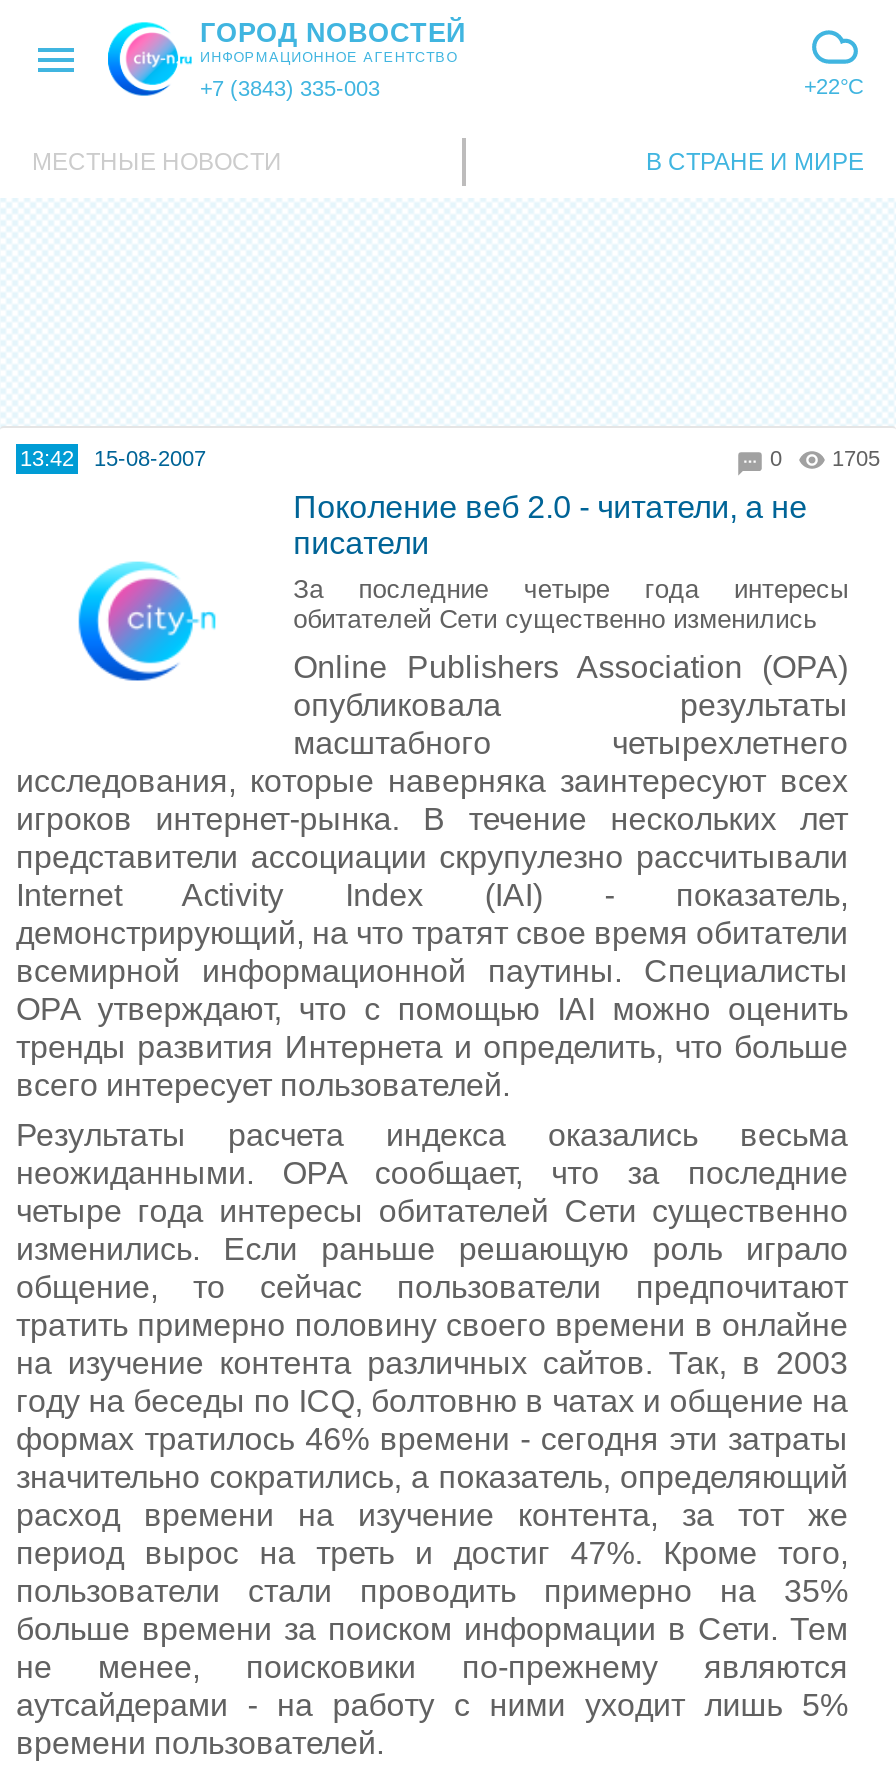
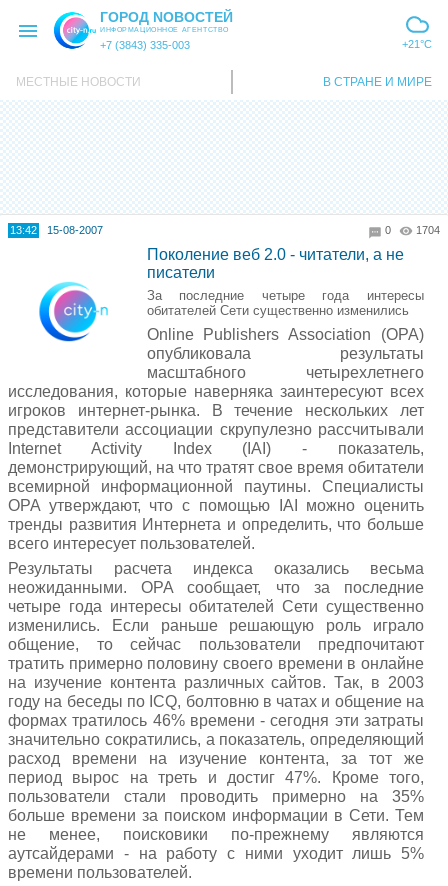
- +22°C
+ +21°C

- 0 1705
+ 0 1704
